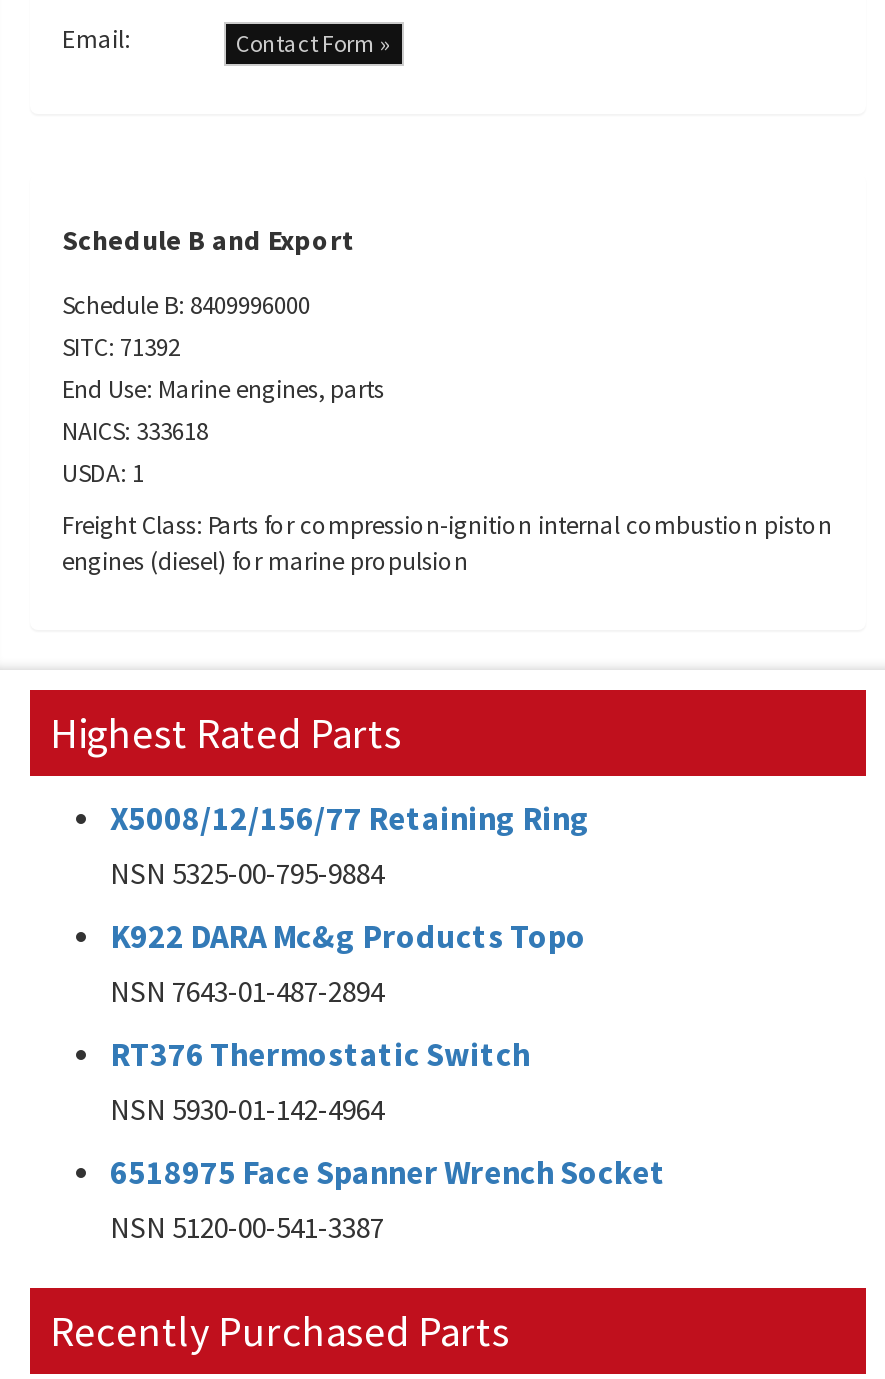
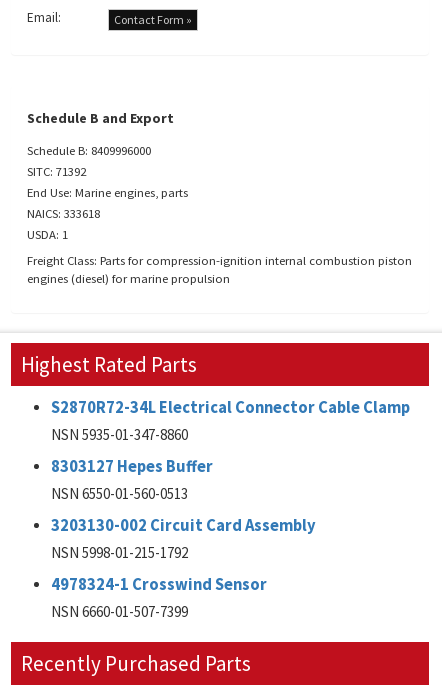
- X5008/12/156/77 Retaining Ring
- NSN 5325-00-795-9884
+ S2870R72-34L Electrical Connector Cable Clamp
+ NSN 5935-01-347-8860

- K922 DARA Mc&g Products Topo
- NSN 7643-01-487-2894
+ 8303127 Hepes Buffer
+ NSN 6550-01-560-0513

- RT376 Thermostatic Switch
- NSN 5930-01-142-4964
+ 3203130-002 Circuit Card Assembly
+ NSN 5998-01-215-1792

- 6518975 Face Spanner Wrench Socket
- NSN 5120-00-541-3387
+ 4978324-1 Crosswind Sensor
+ NSN 6660-01-507-7399
